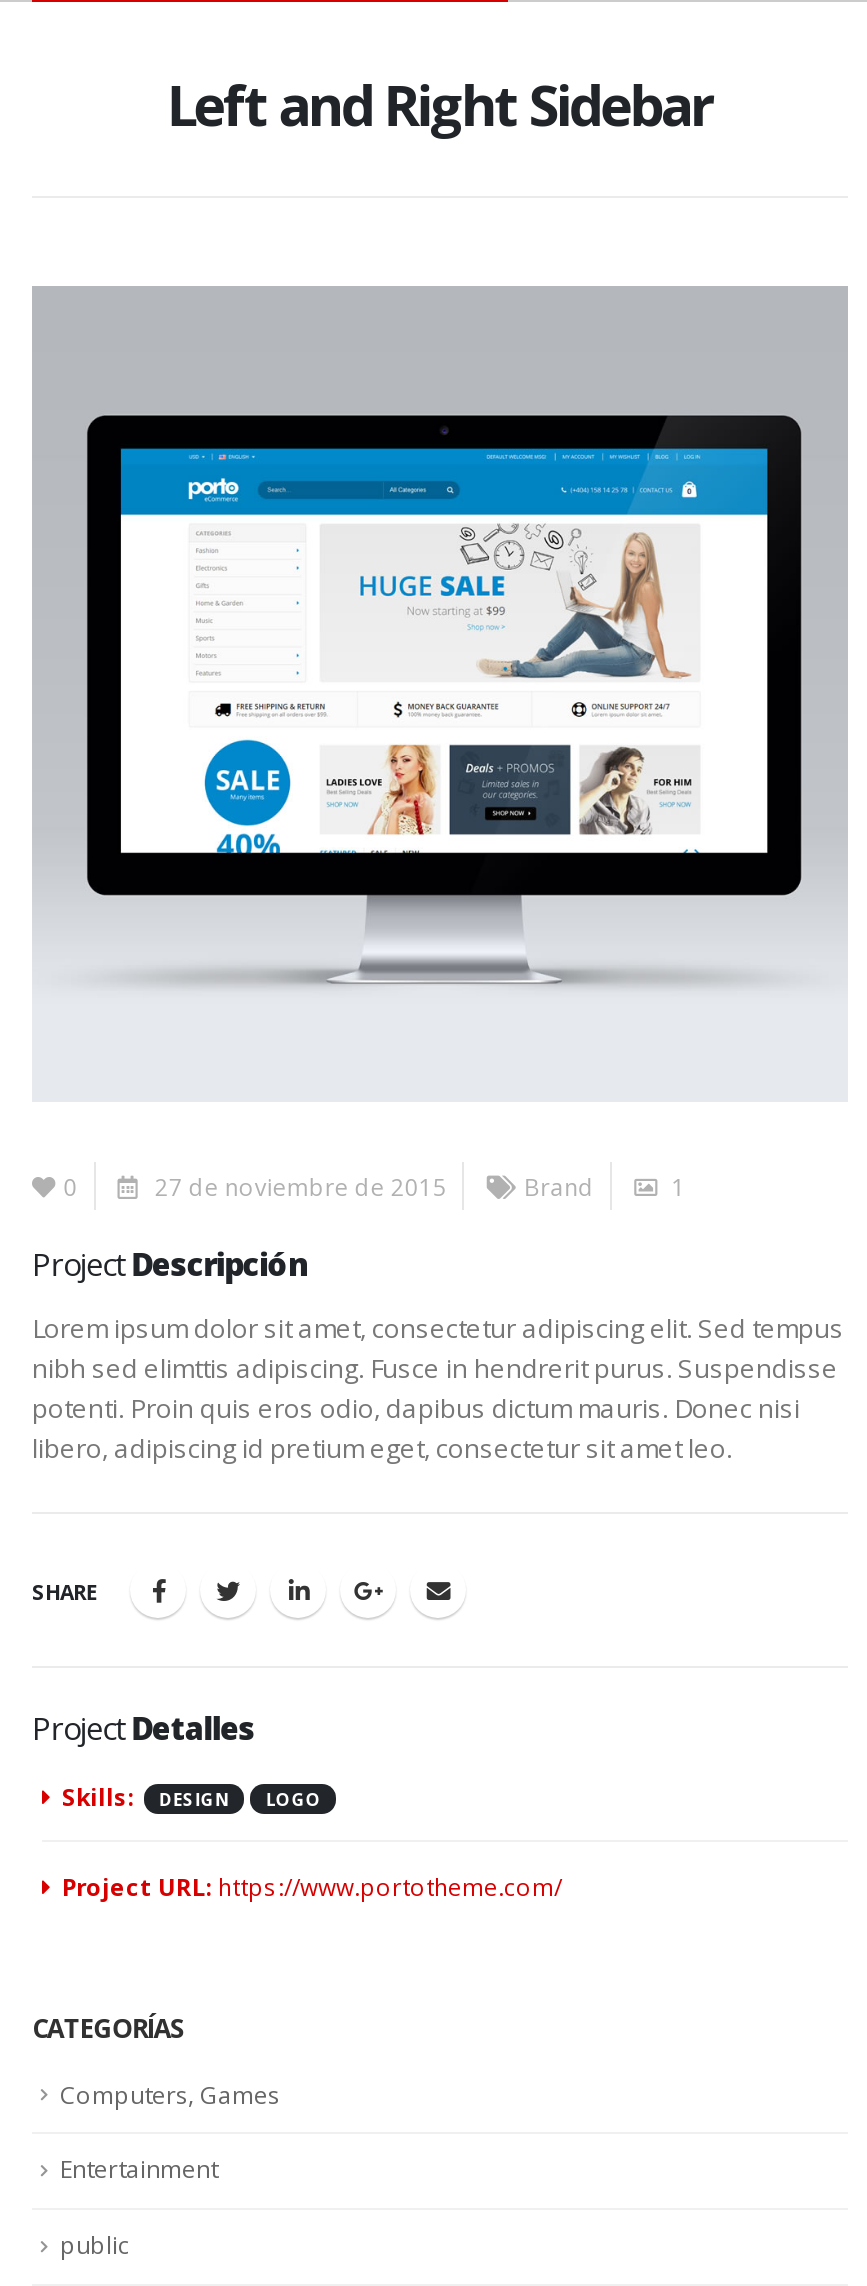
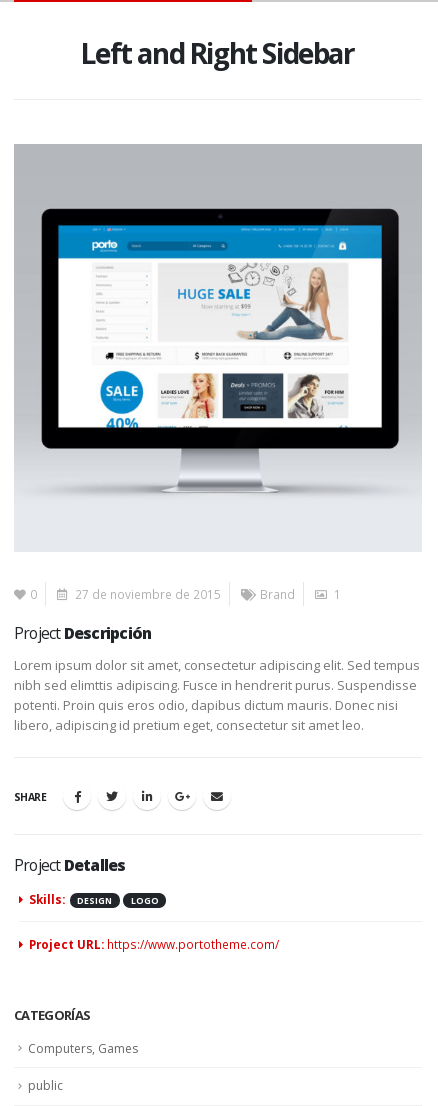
- Entertainment
